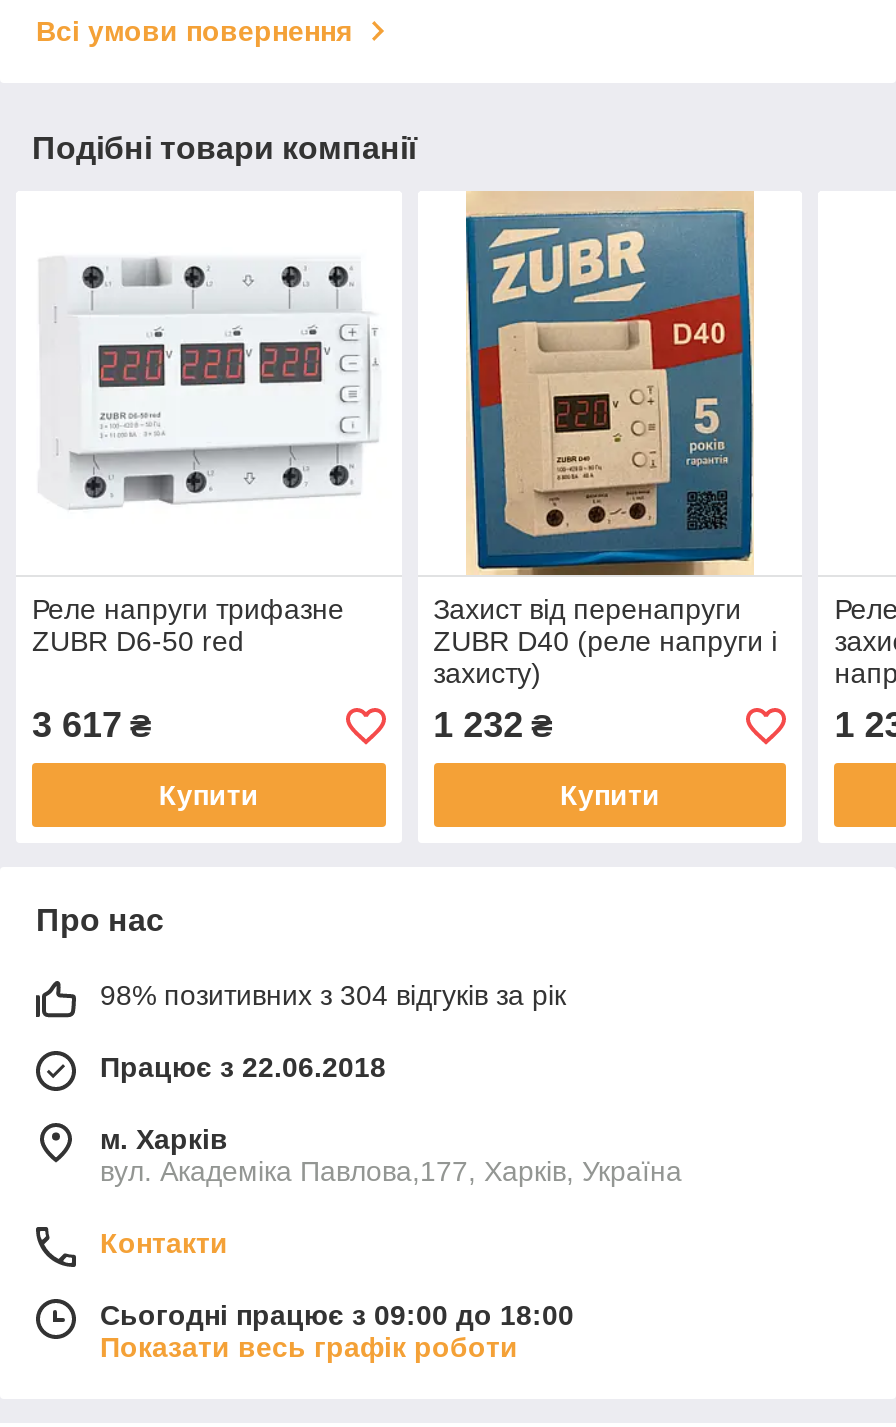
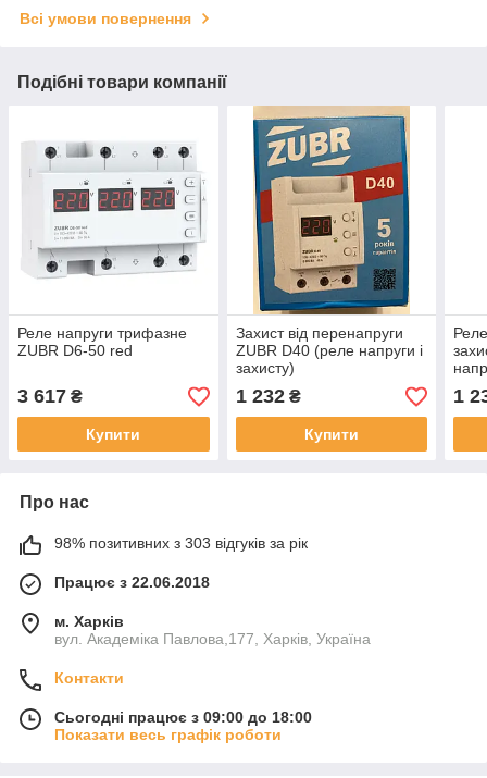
- 98% позитивних з 304 відгуків за рік
+ 98% позитивних з 303 відгуків за рік
